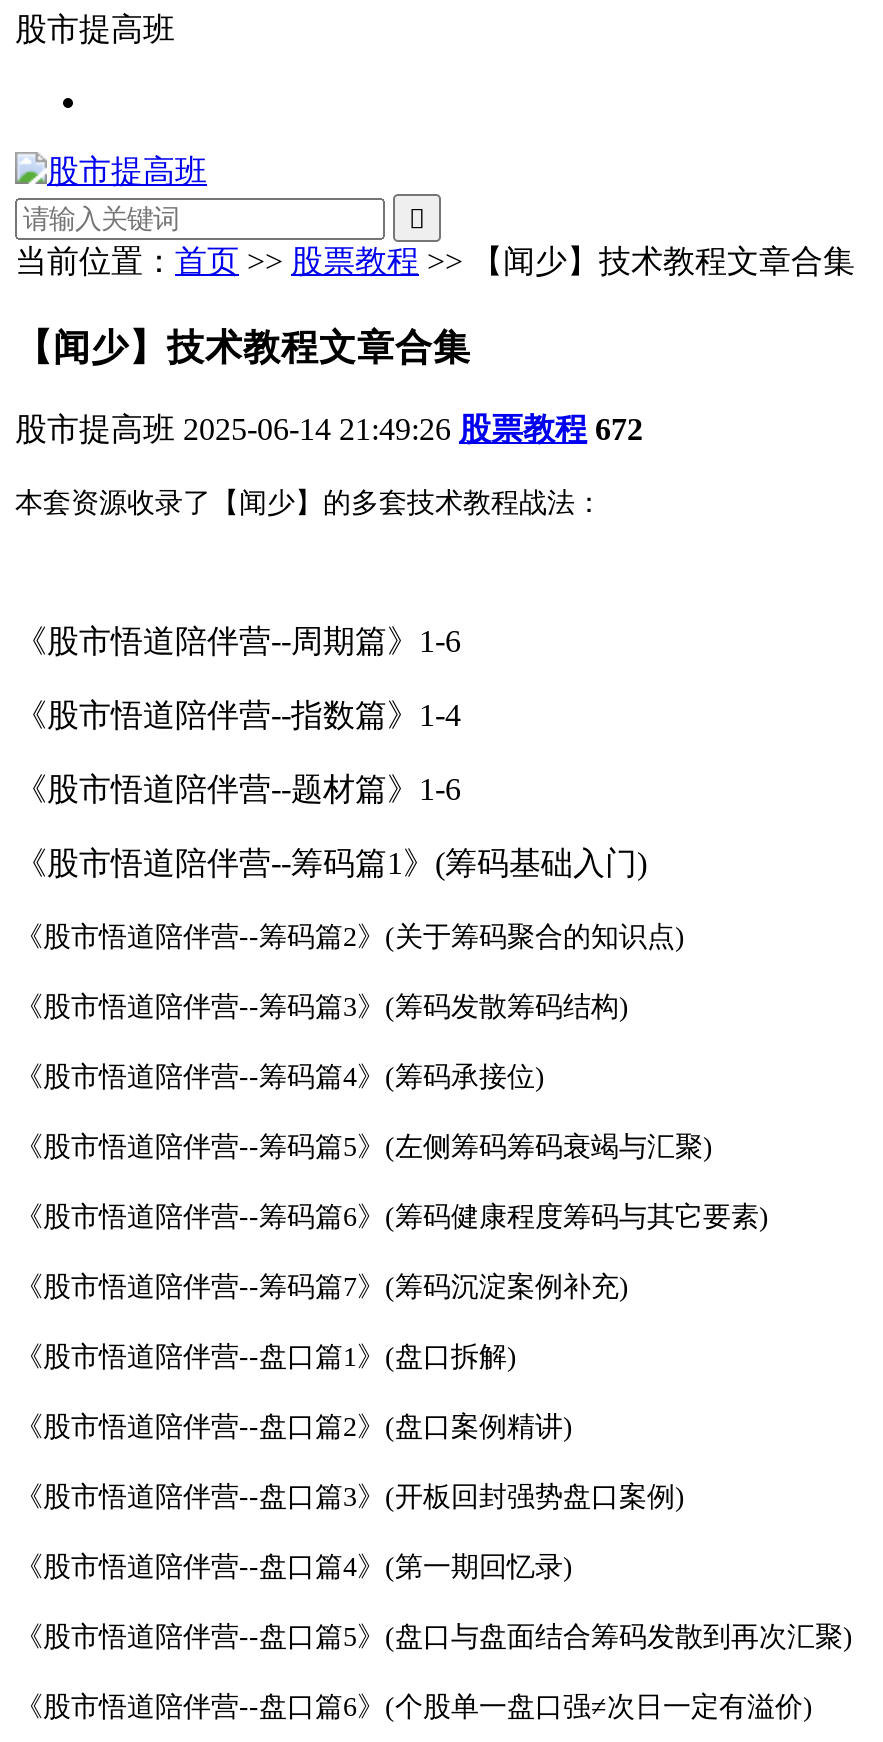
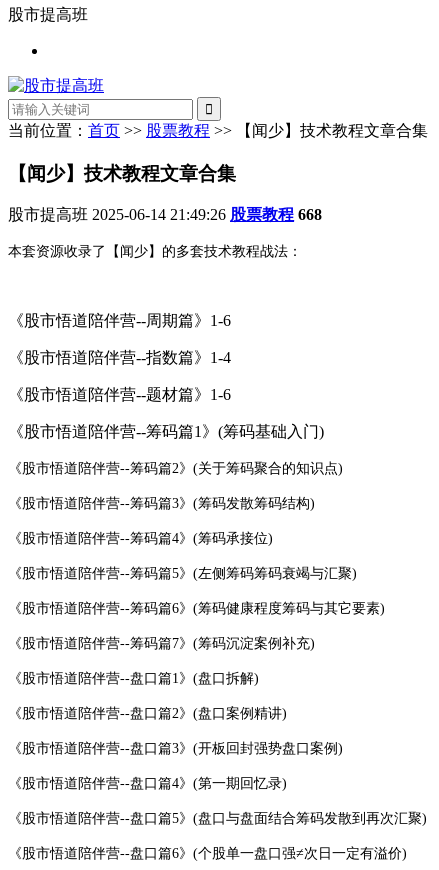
- 股市提高班 2025-06-14 21:49:26 股票教程 672
+ 股市提高班 2025-06-14 21:49:26 股票教程 668
